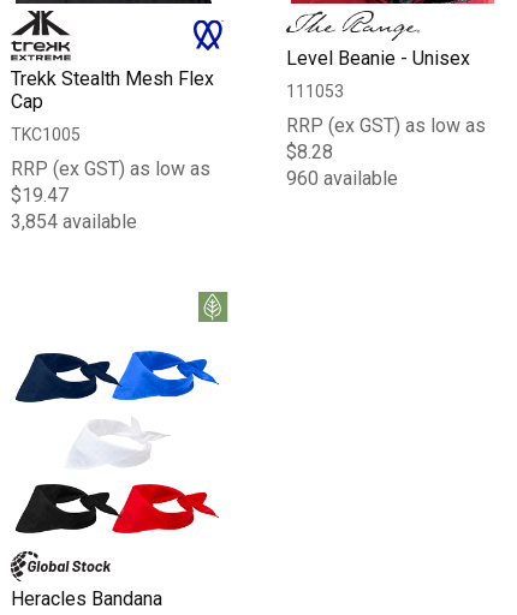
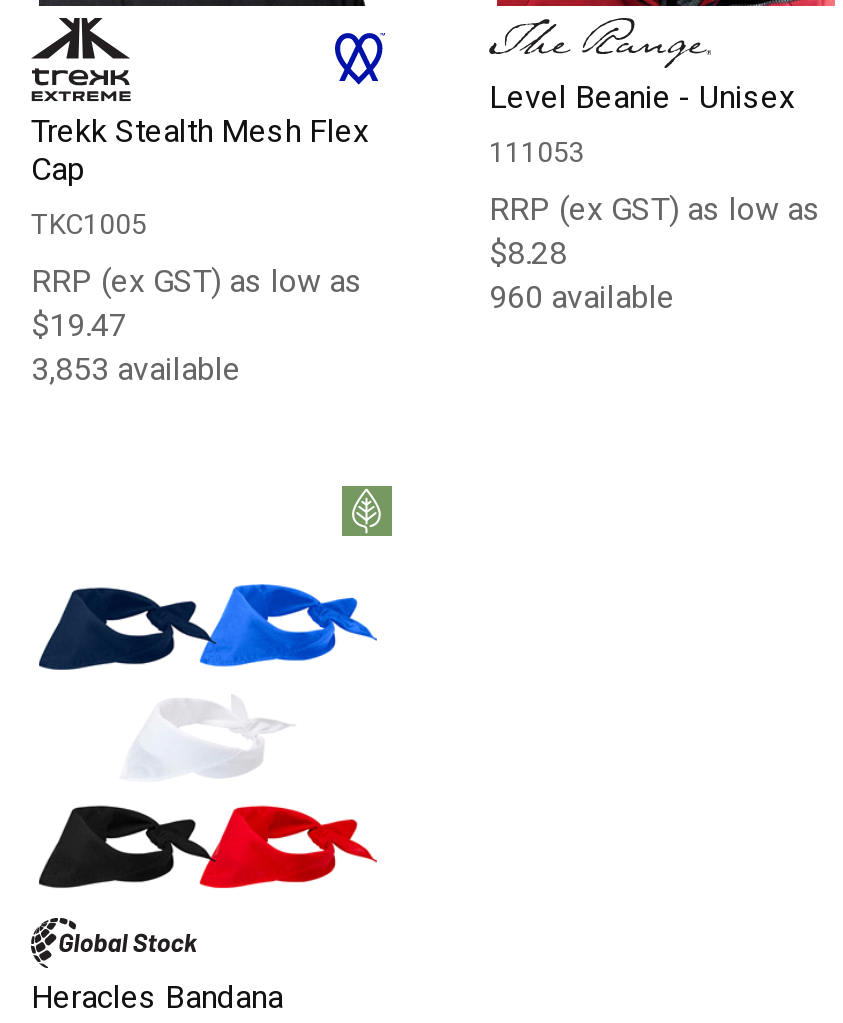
- 3,854 available
+ 3,853 available
